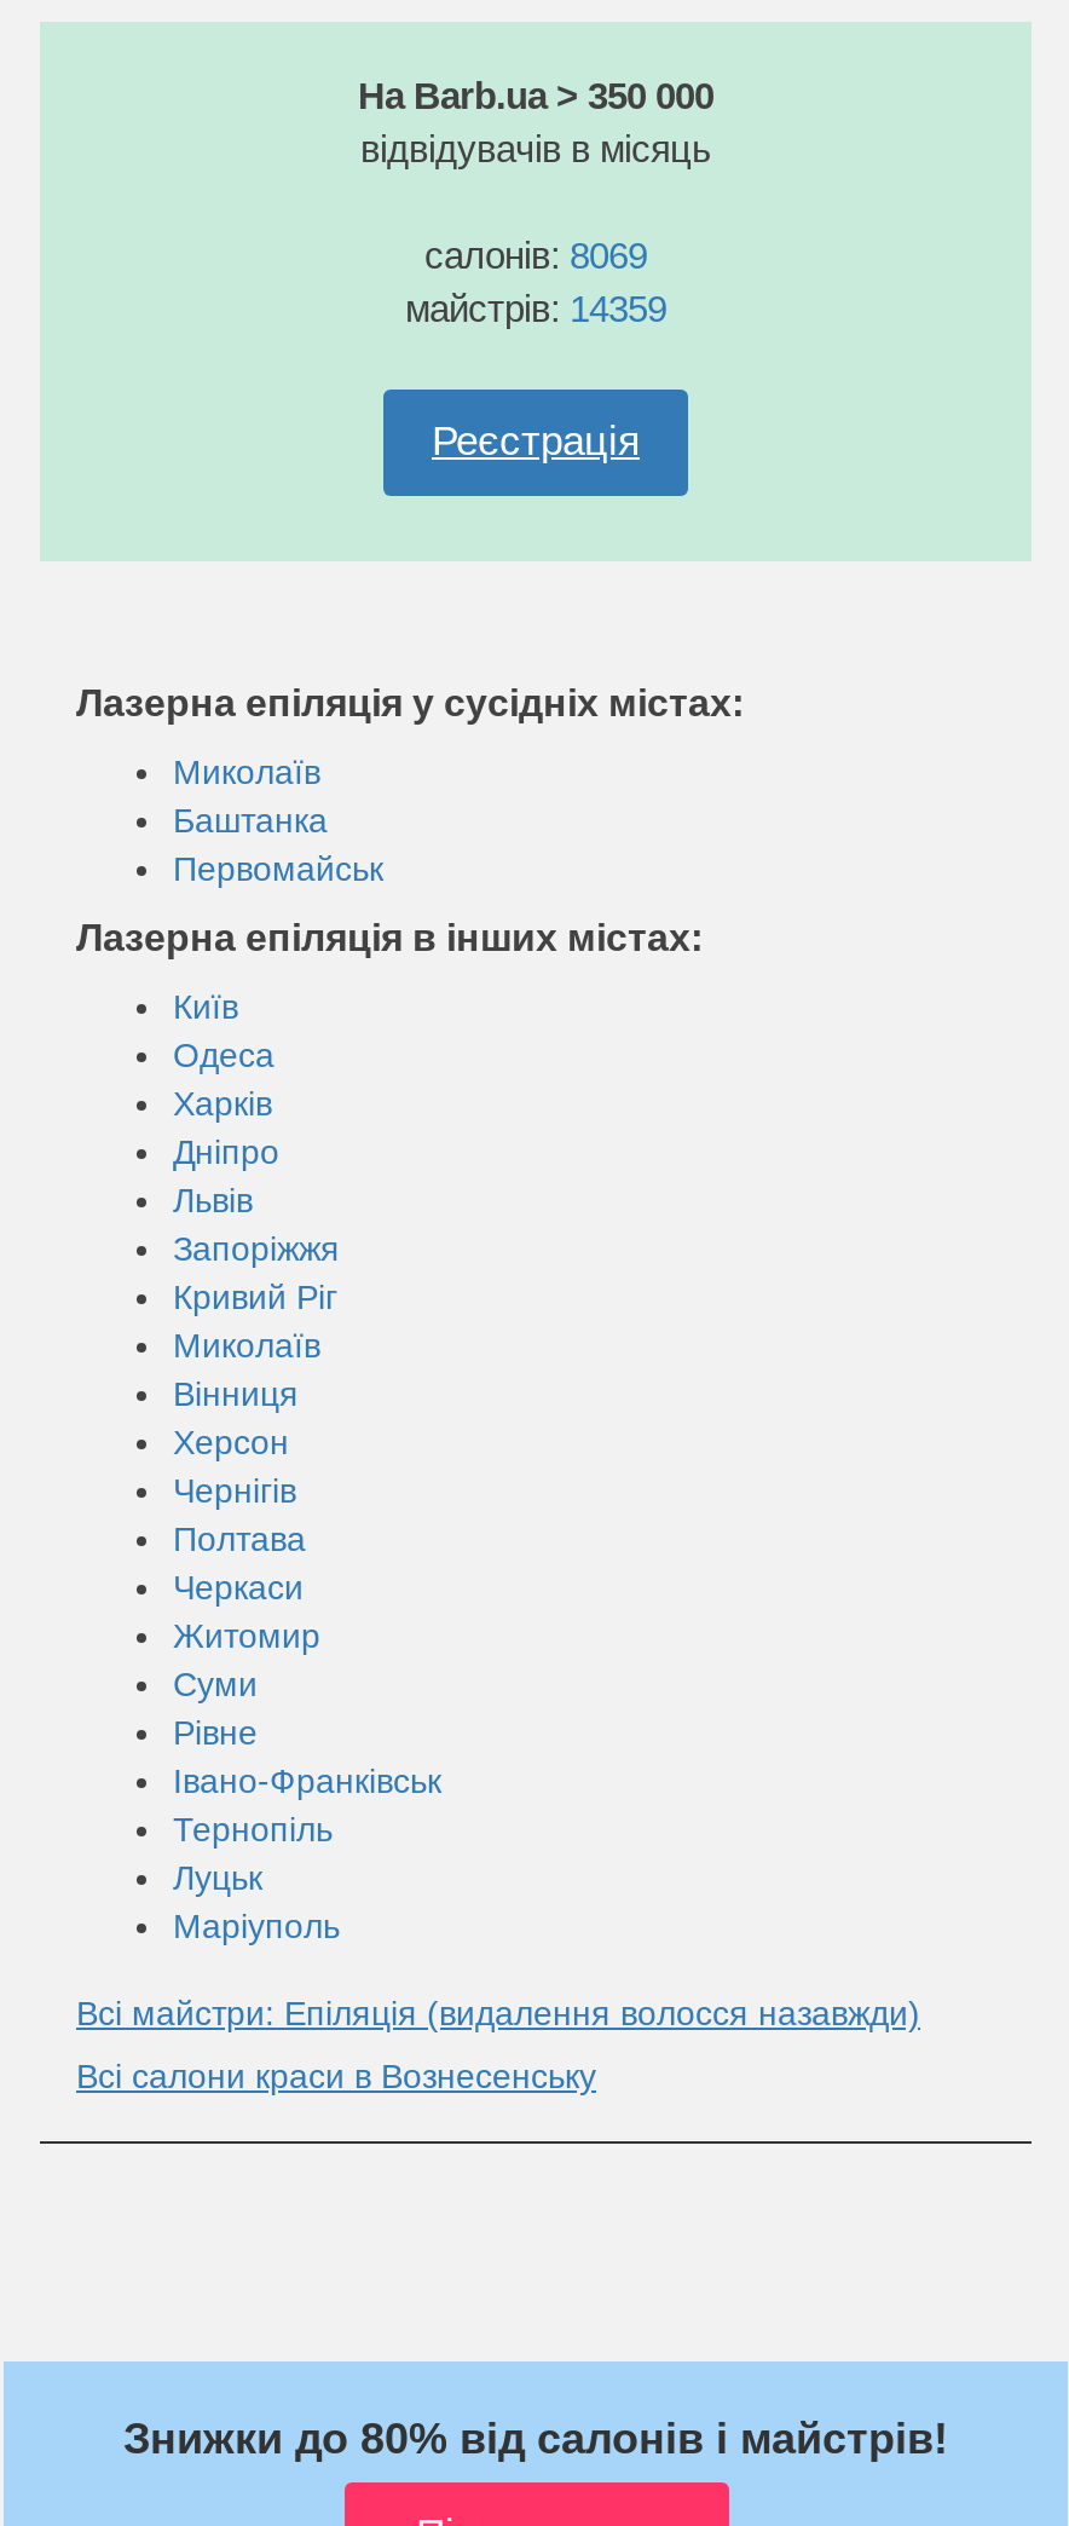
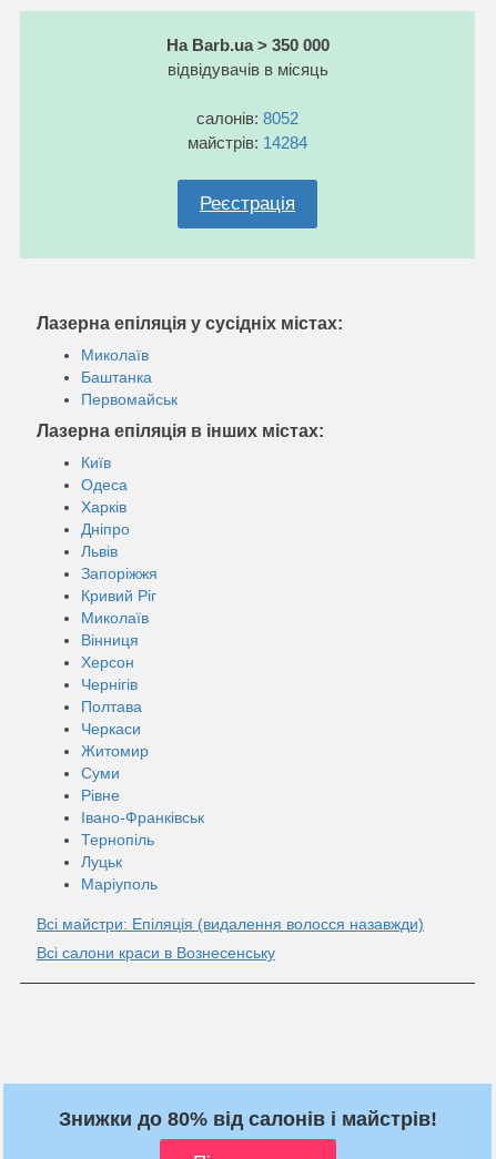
- салонів: 8069
+ салонів: 8052

- майстрів: 14359
+ майстрів: 14284
